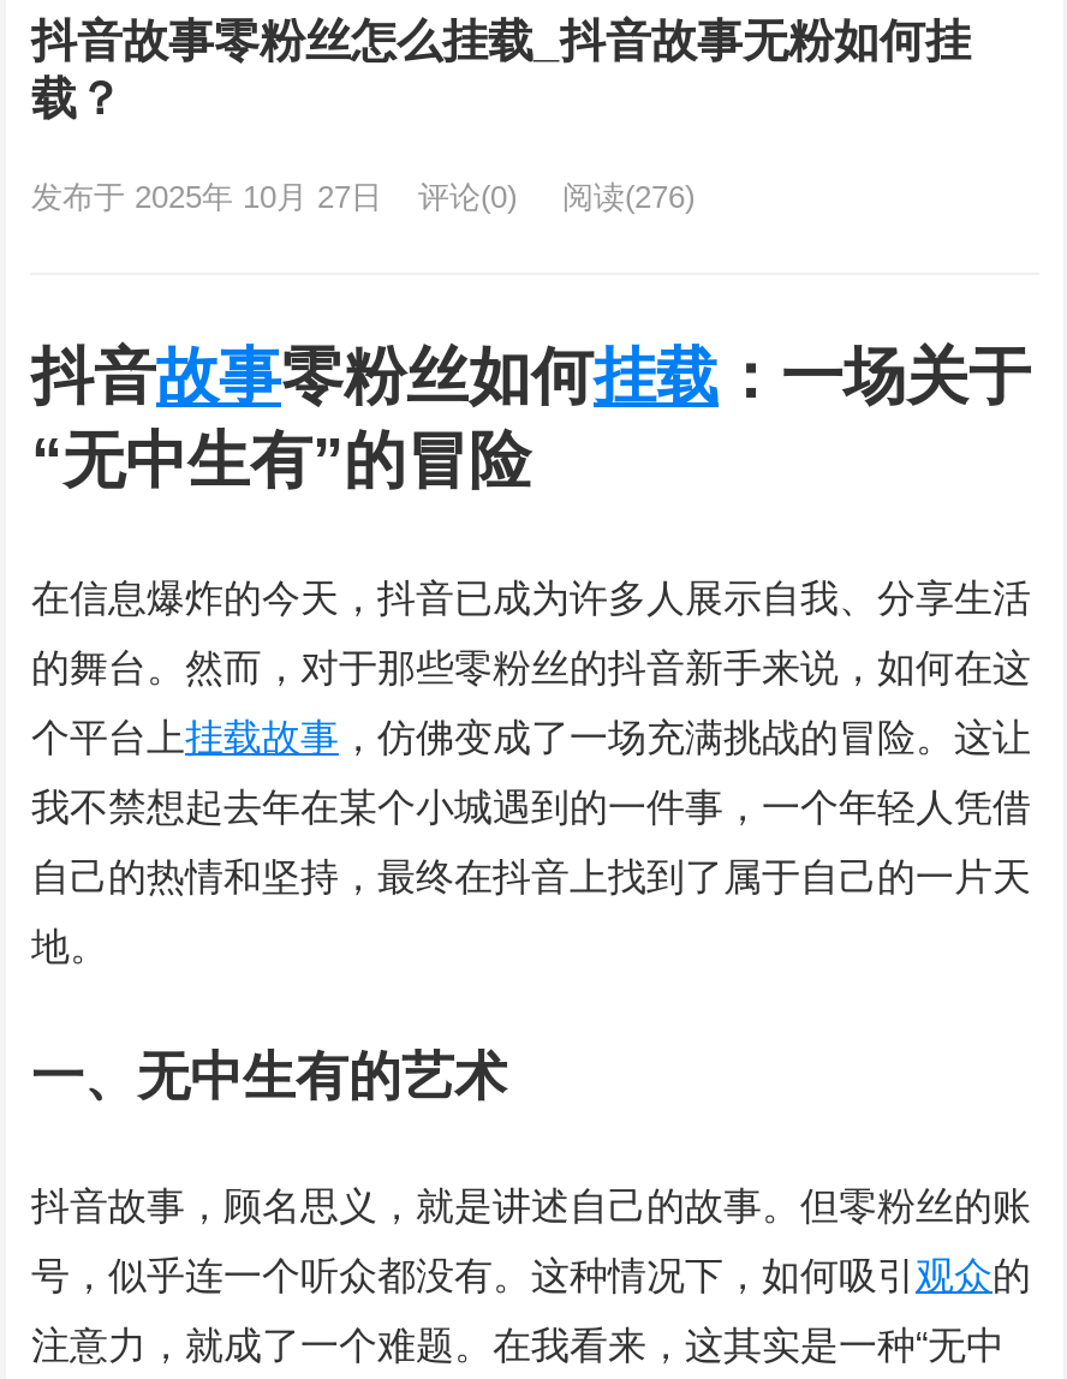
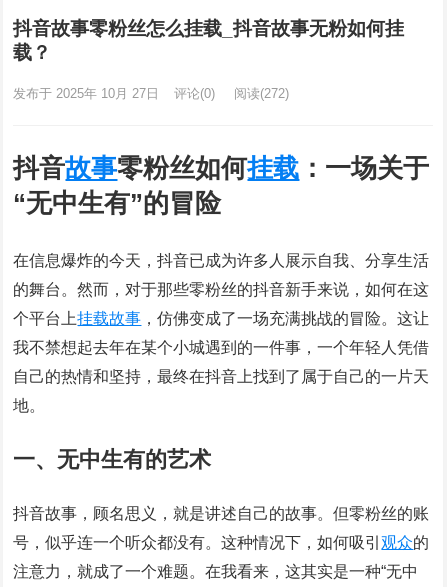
- 发布于 2025年 10月 27日 评论(0) 阅读(276)
+ 发布于 2025年 10月 27日 评论(0) 阅读(272)
